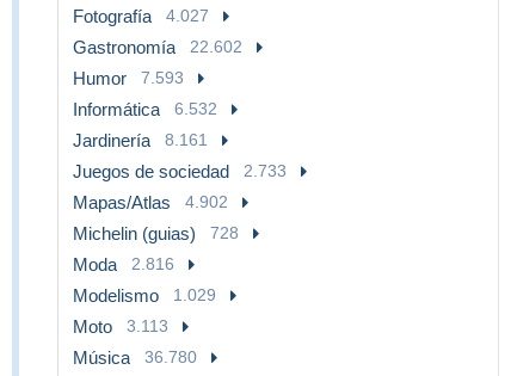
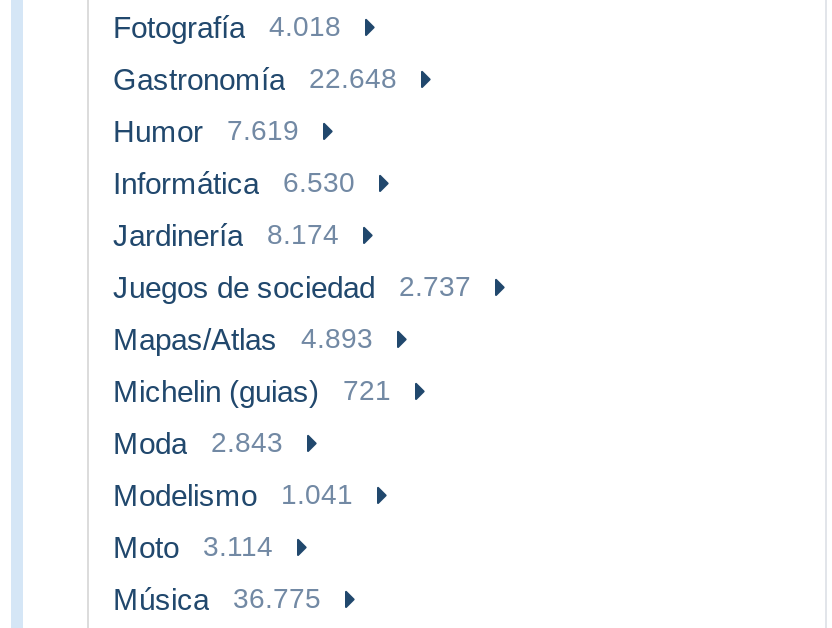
- Fotografía 4.027
+ Fotografía 4.018

- Gastronomía 22.602
+ Gastronomía 22.648

- Humor 7.593
+ Humor 7.619

- Informática 6.532
+ Informática 6.530

- Jardinería 8.161
+ Jardinería 8.174

- Juegos de sociedad 2.733
+ Juegos de sociedad 2.737

- Mapas/Atlas 4.902
+ Mapas/Atlas 4.893

- Michelin (guias) 728
+ Michelin (guias) 721

- Moda 2.816
+ Moda 2.843

- Modelismo 1.029
+ Modelismo 1.041

- Moto 3.113
+ Moto 3.114

- Música 36.780
+ Música 36.775
